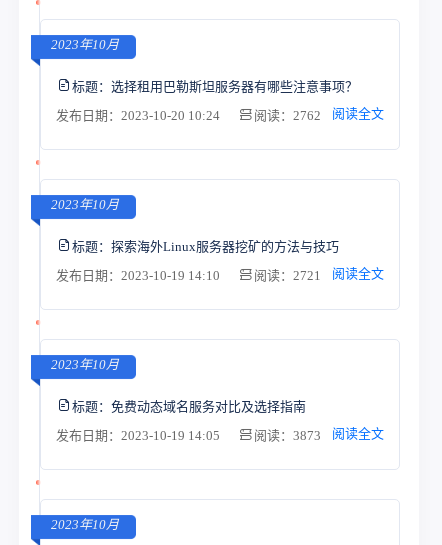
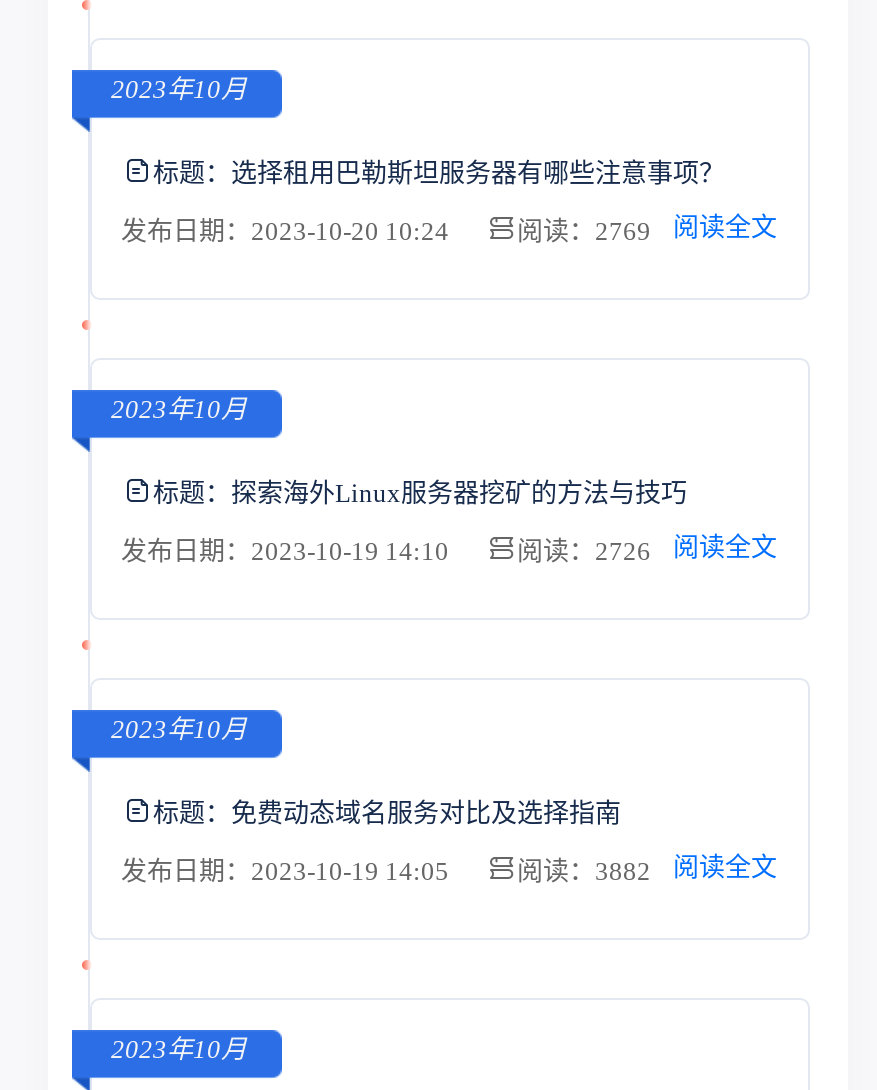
- 阅读：2762 阅读全文
+ 阅读：2769 阅读全文

- 阅读：2721 阅读全文
+ 阅读：2726 阅读全文

- 阅读：3873 阅读全文
+ 阅读：3882 阅读全文
